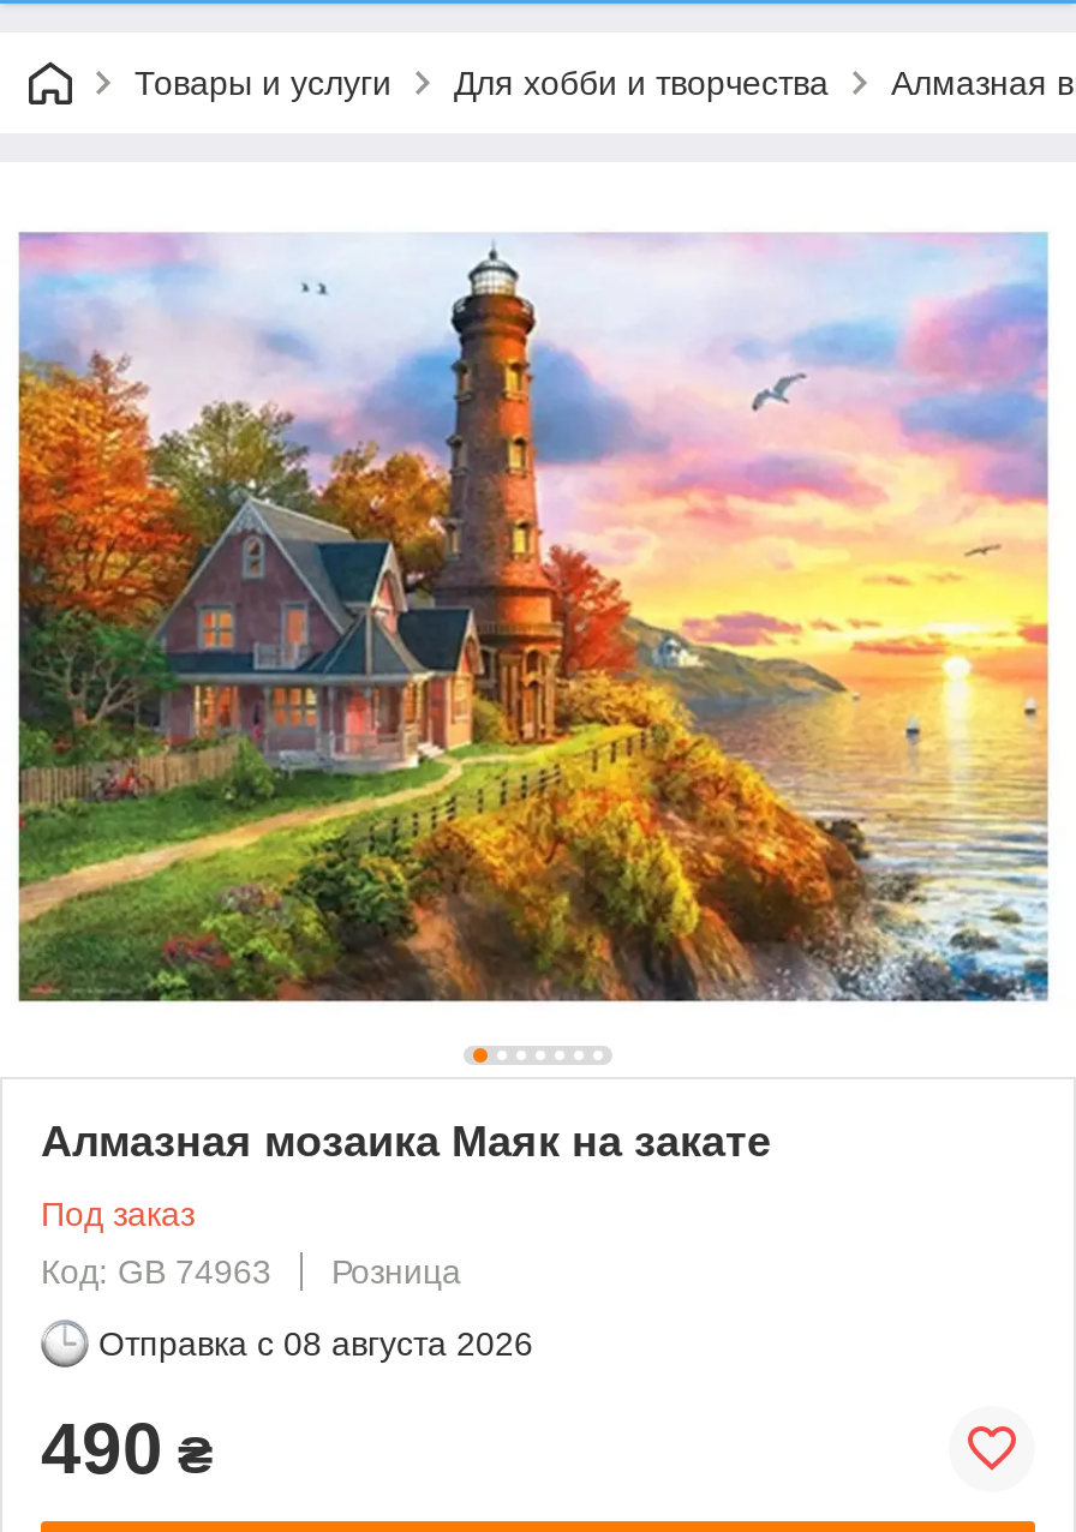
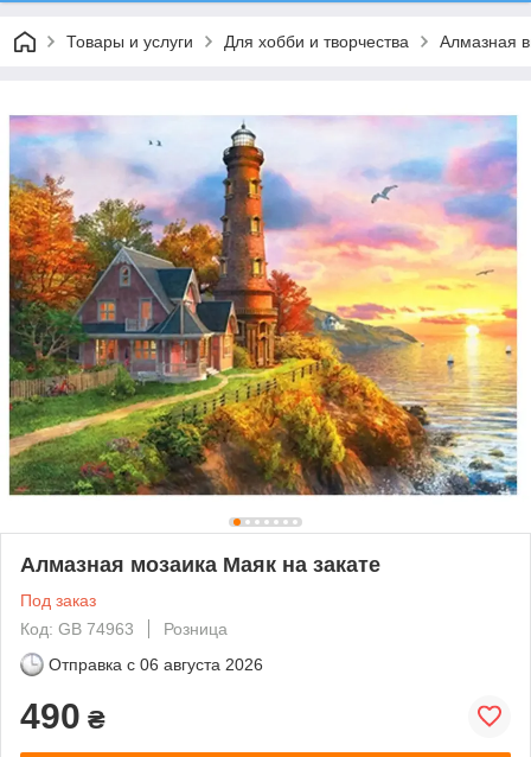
- Отправка с 08 августа 2026
+ Отправка с 06 августа 2026
